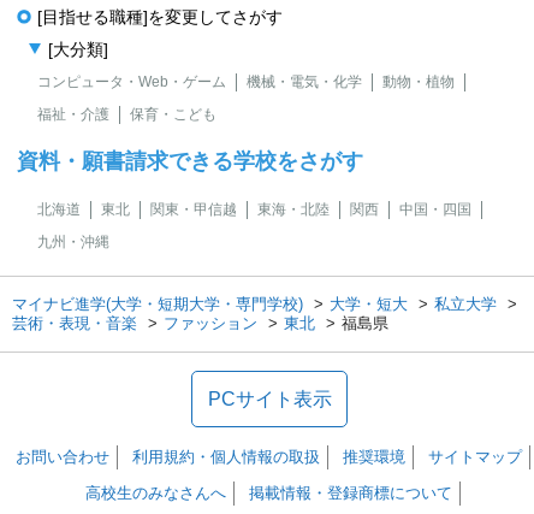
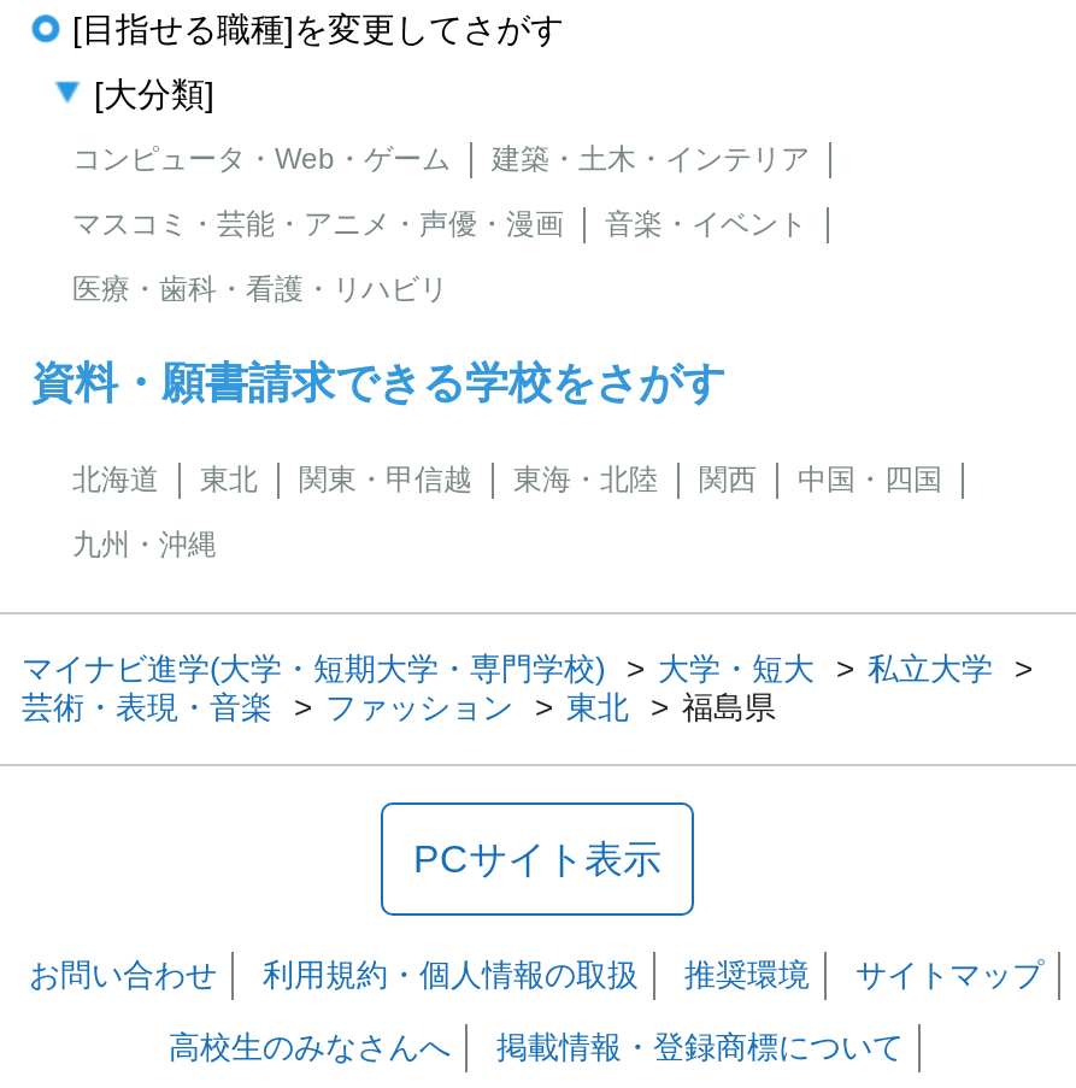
- 機械・電気・化学
- 動物・植物
- 福祉・介護
- 保育・こども
+ 建築・土木・インテリア
+ マスコミ・芸能・アニメ・声優・漫画
+ 音楽・イベント
+ 医療・歯科・看護・リハビリ
